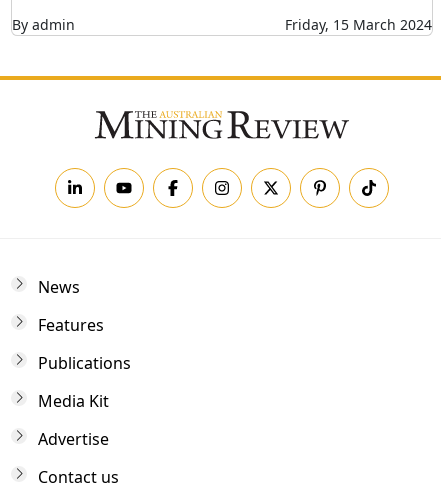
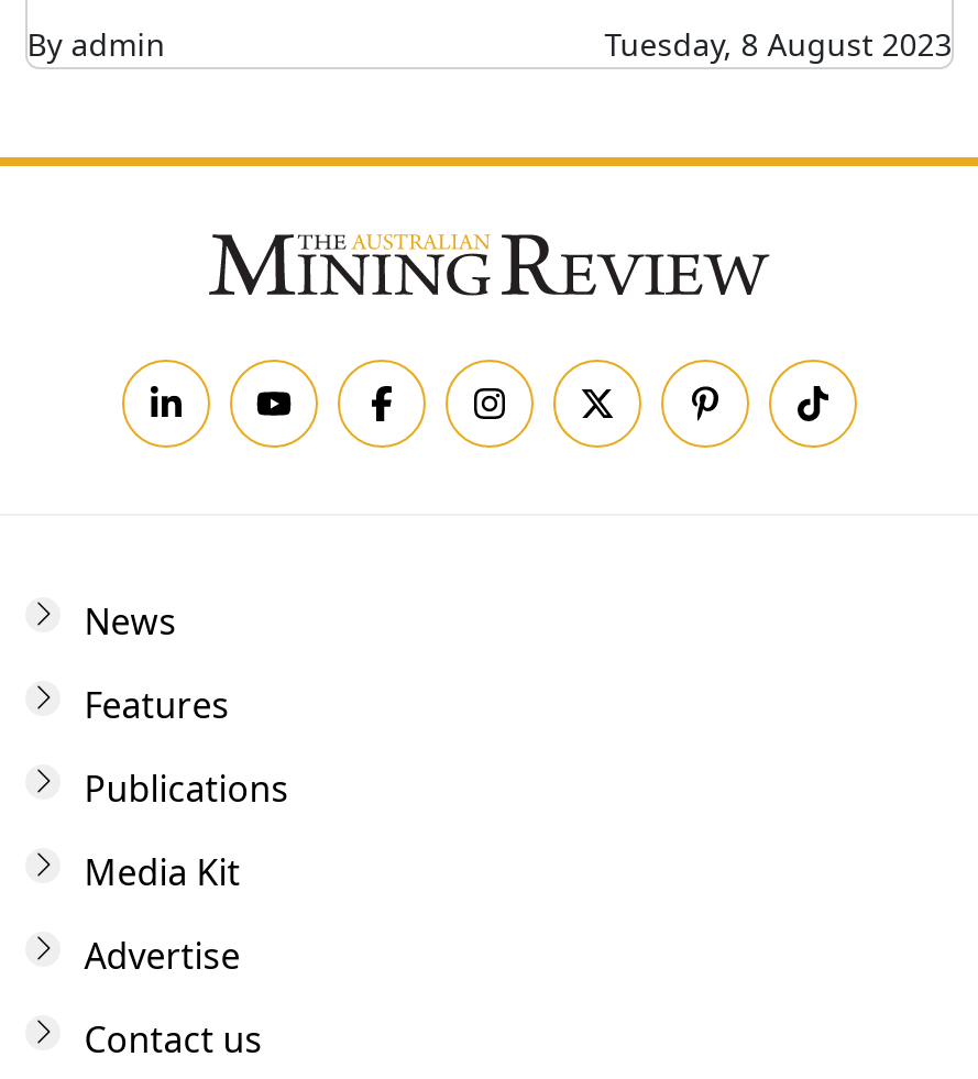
- Friday, 15 March 2024
+ Tuesday, 8 August 2023
